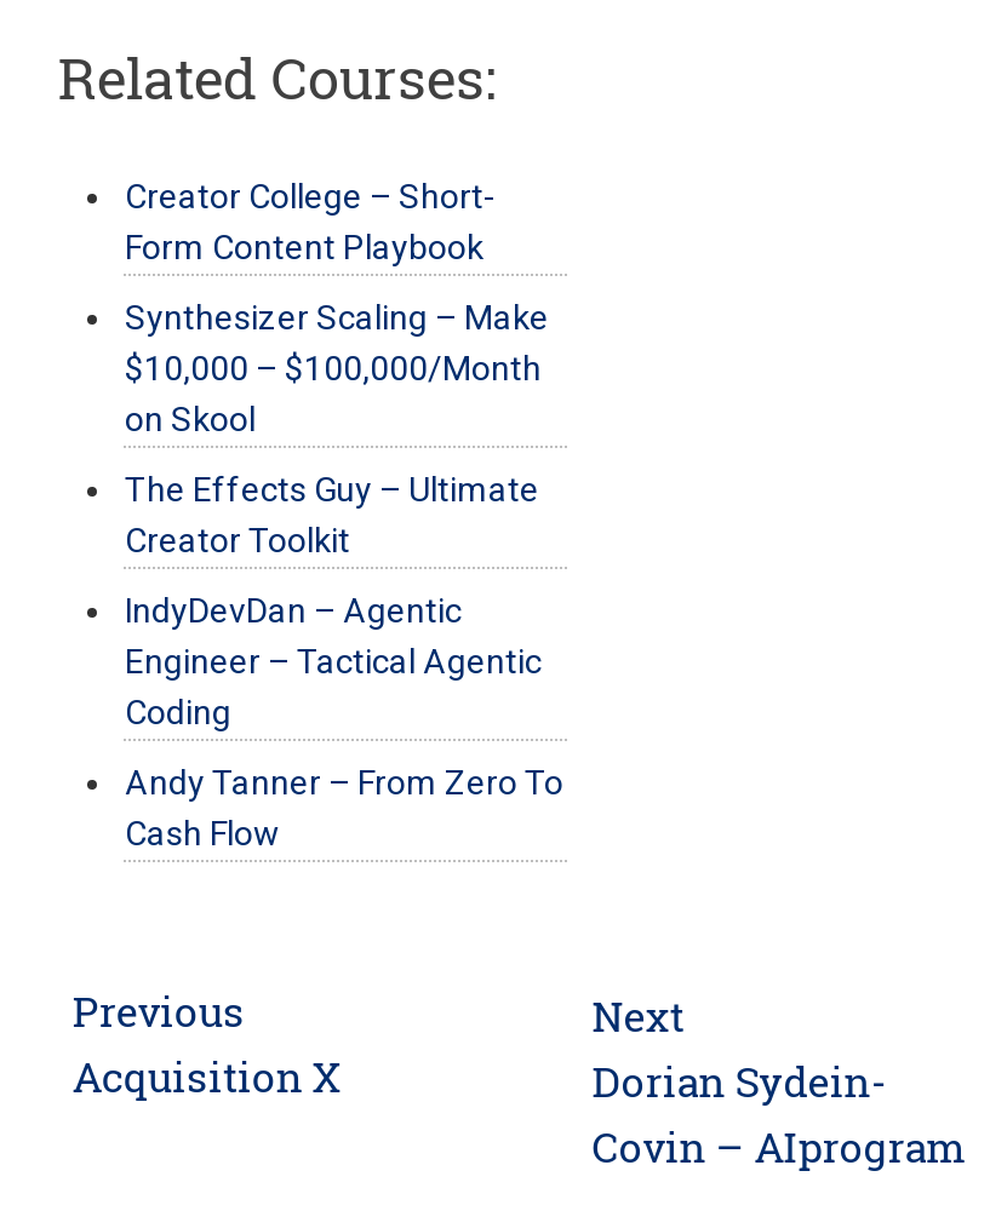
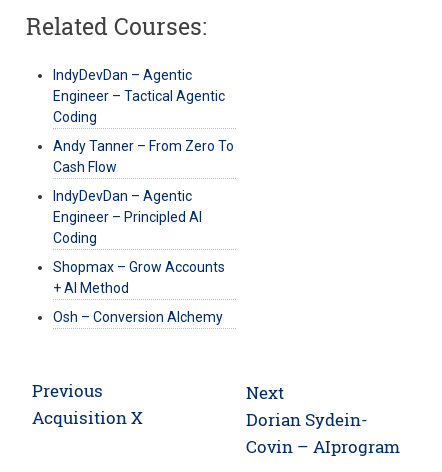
- Creator College – Short-
- Form Content Playbook
- Synthesizer Scaling – Make
- $10,000 – $100,000/Month
- on Skool
- The Effects Guy – Ultimate
- Creator Toolkit

moved up: IndyDevDan – Agentic | Engineer – Tactical Agentic | Coding | Andy Tanner – From Zero To | Cash Flow

+ IndyDevDan – Agentic
+ Engineer – Principled AI
+ Coding
+ Shopmax – Grow Accounts
+ + AI Method
+ Osh – Conversion Alchemy
